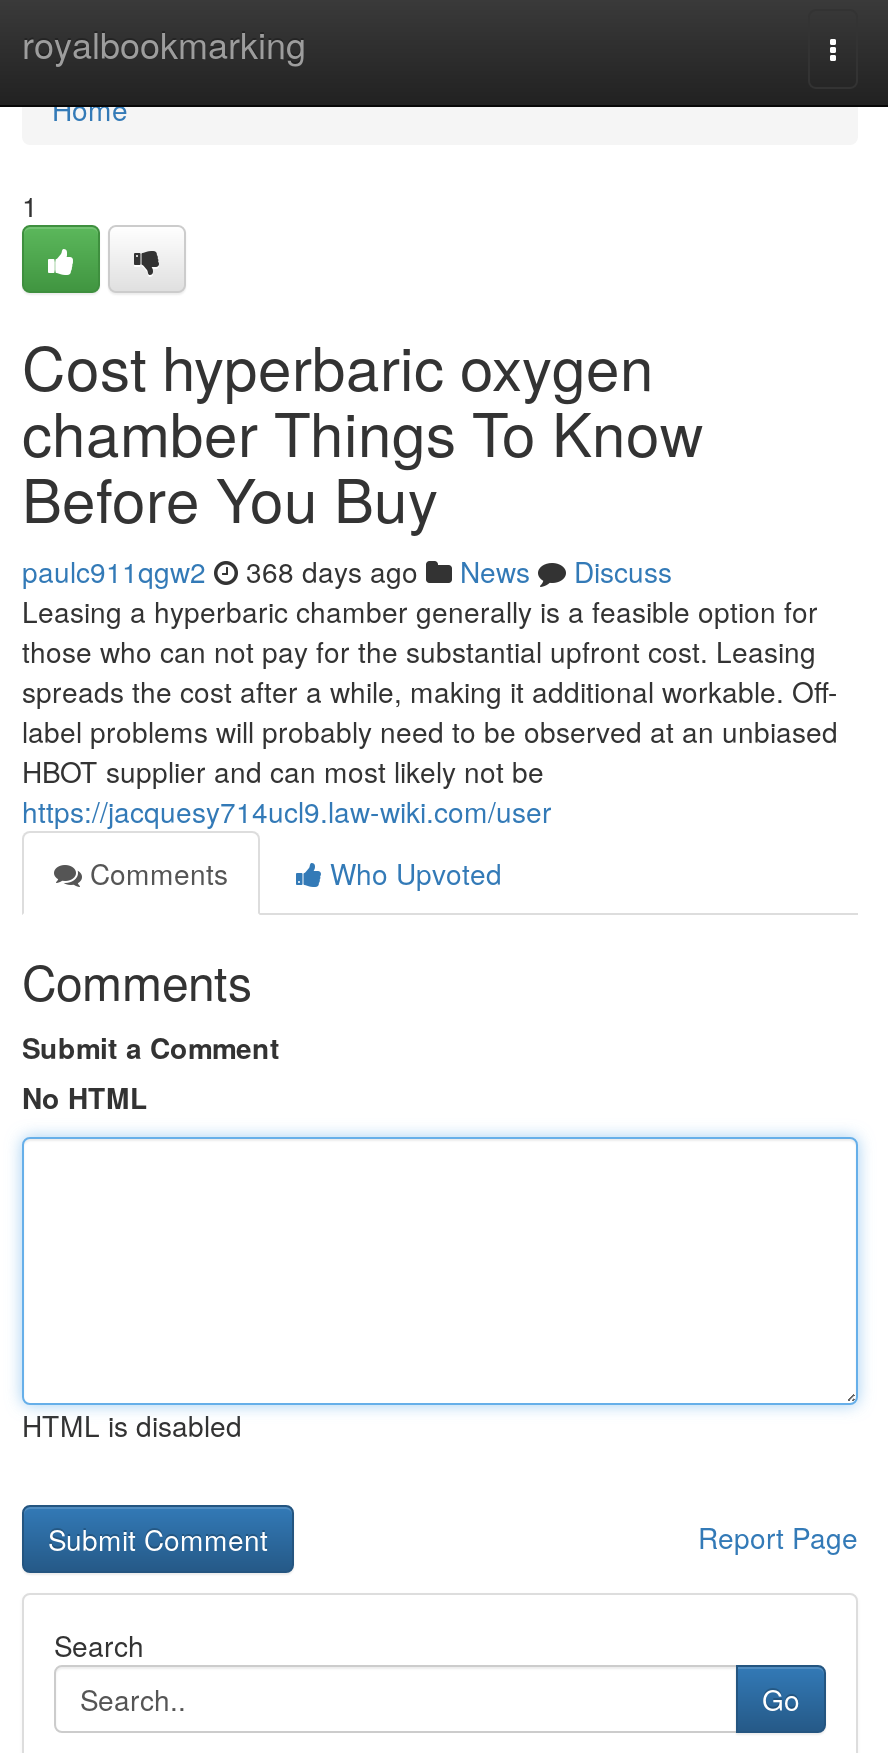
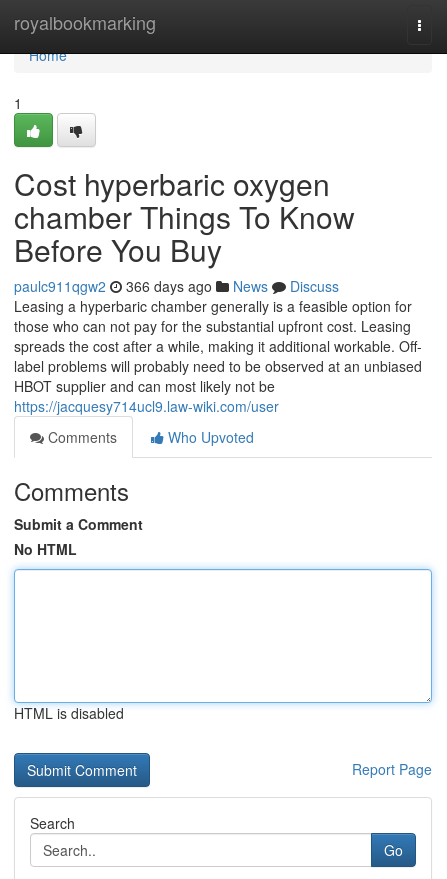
- paulc911qgw2 368 days ago News Discuss
+ paulc911qgw2 366 days ago News Discuss
